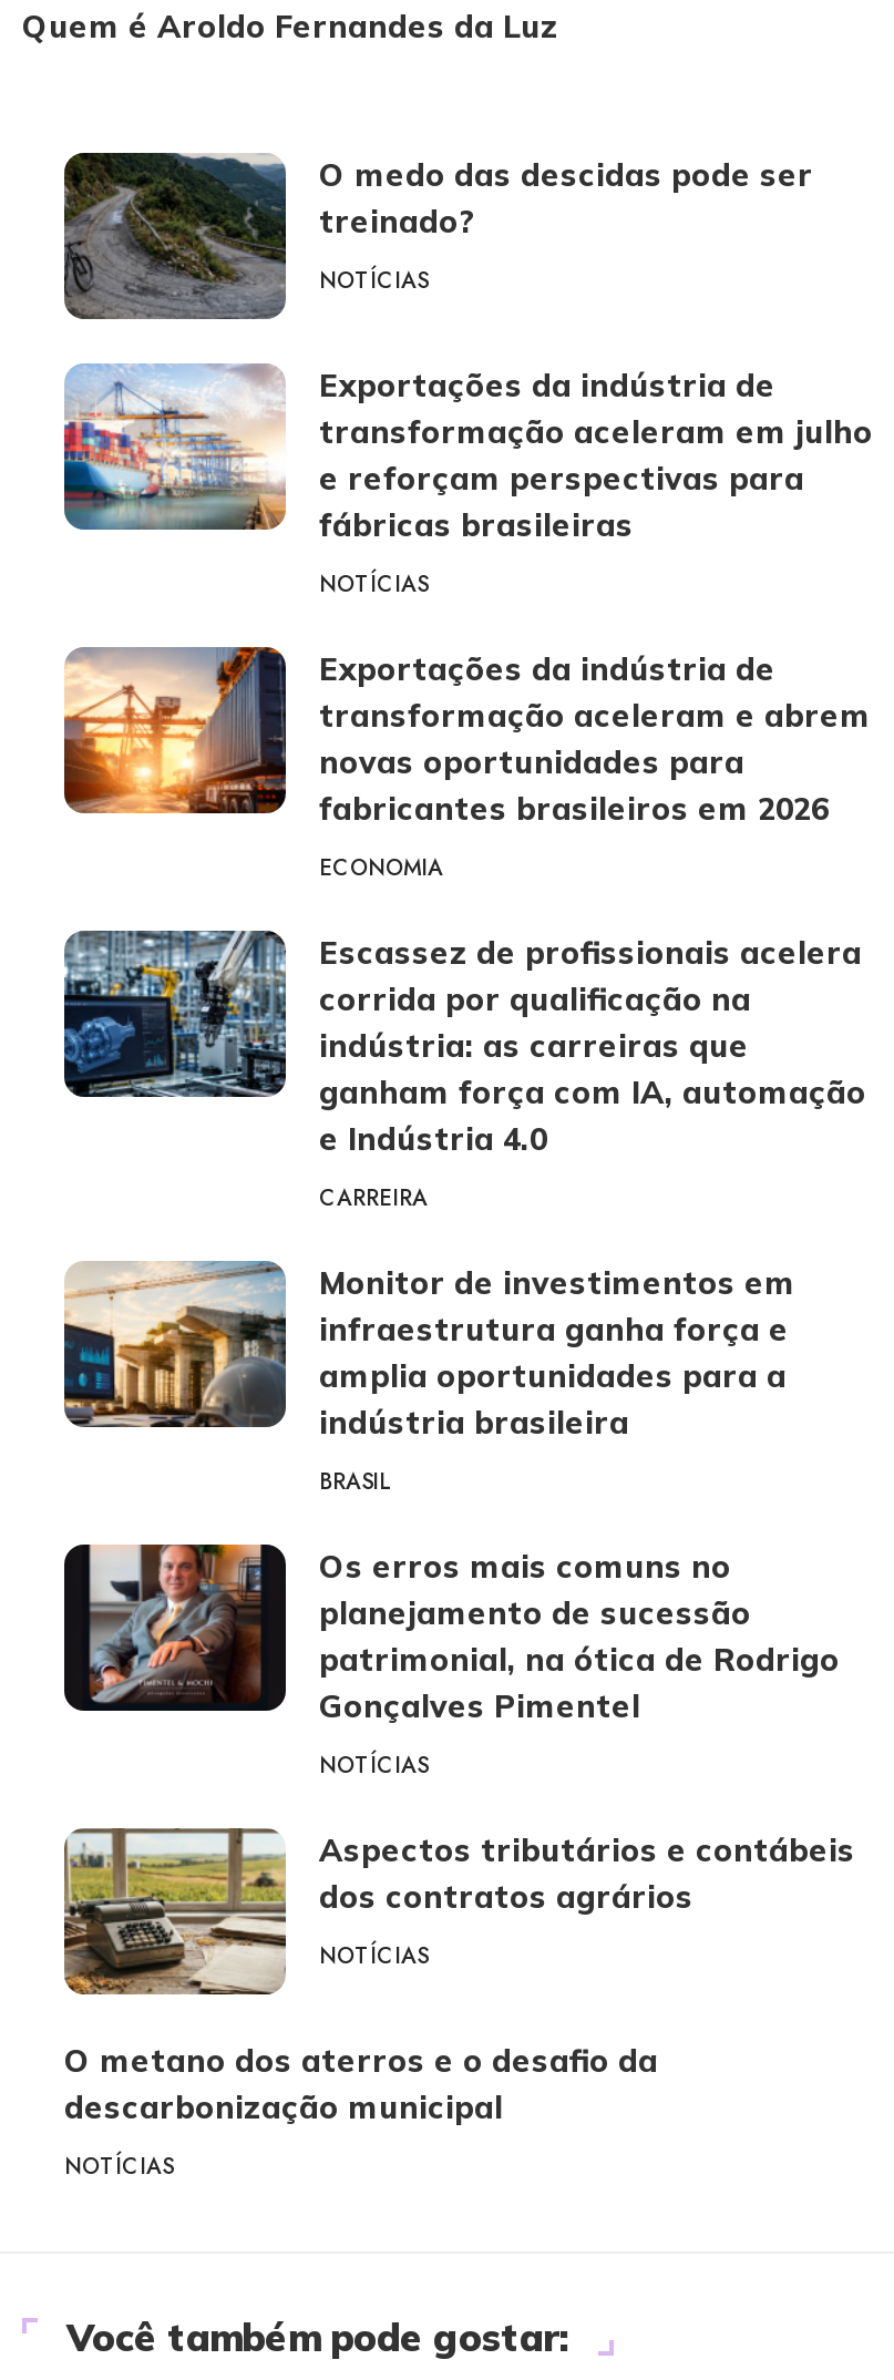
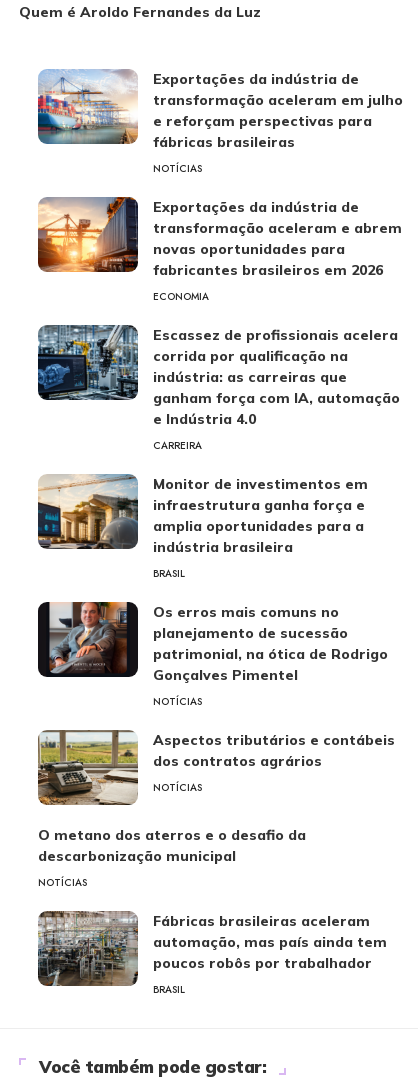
- [image]
- O medo das descidas pode ser
- treinado?
- NOTÍCIAS

moved up: [image] | Exportações da indústria de | transformação aceleram em julho | ... | descarbonização municipal | NOTÍCIAS

+ [image]
+ Fábricas brasileiras aceleram
+ automação, mas país ainda tem
+ poucos robôs por trabalhador
+ BRASIL
